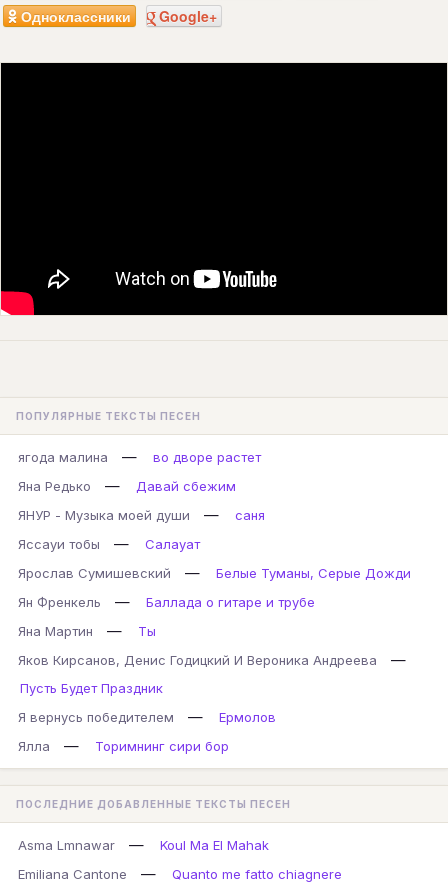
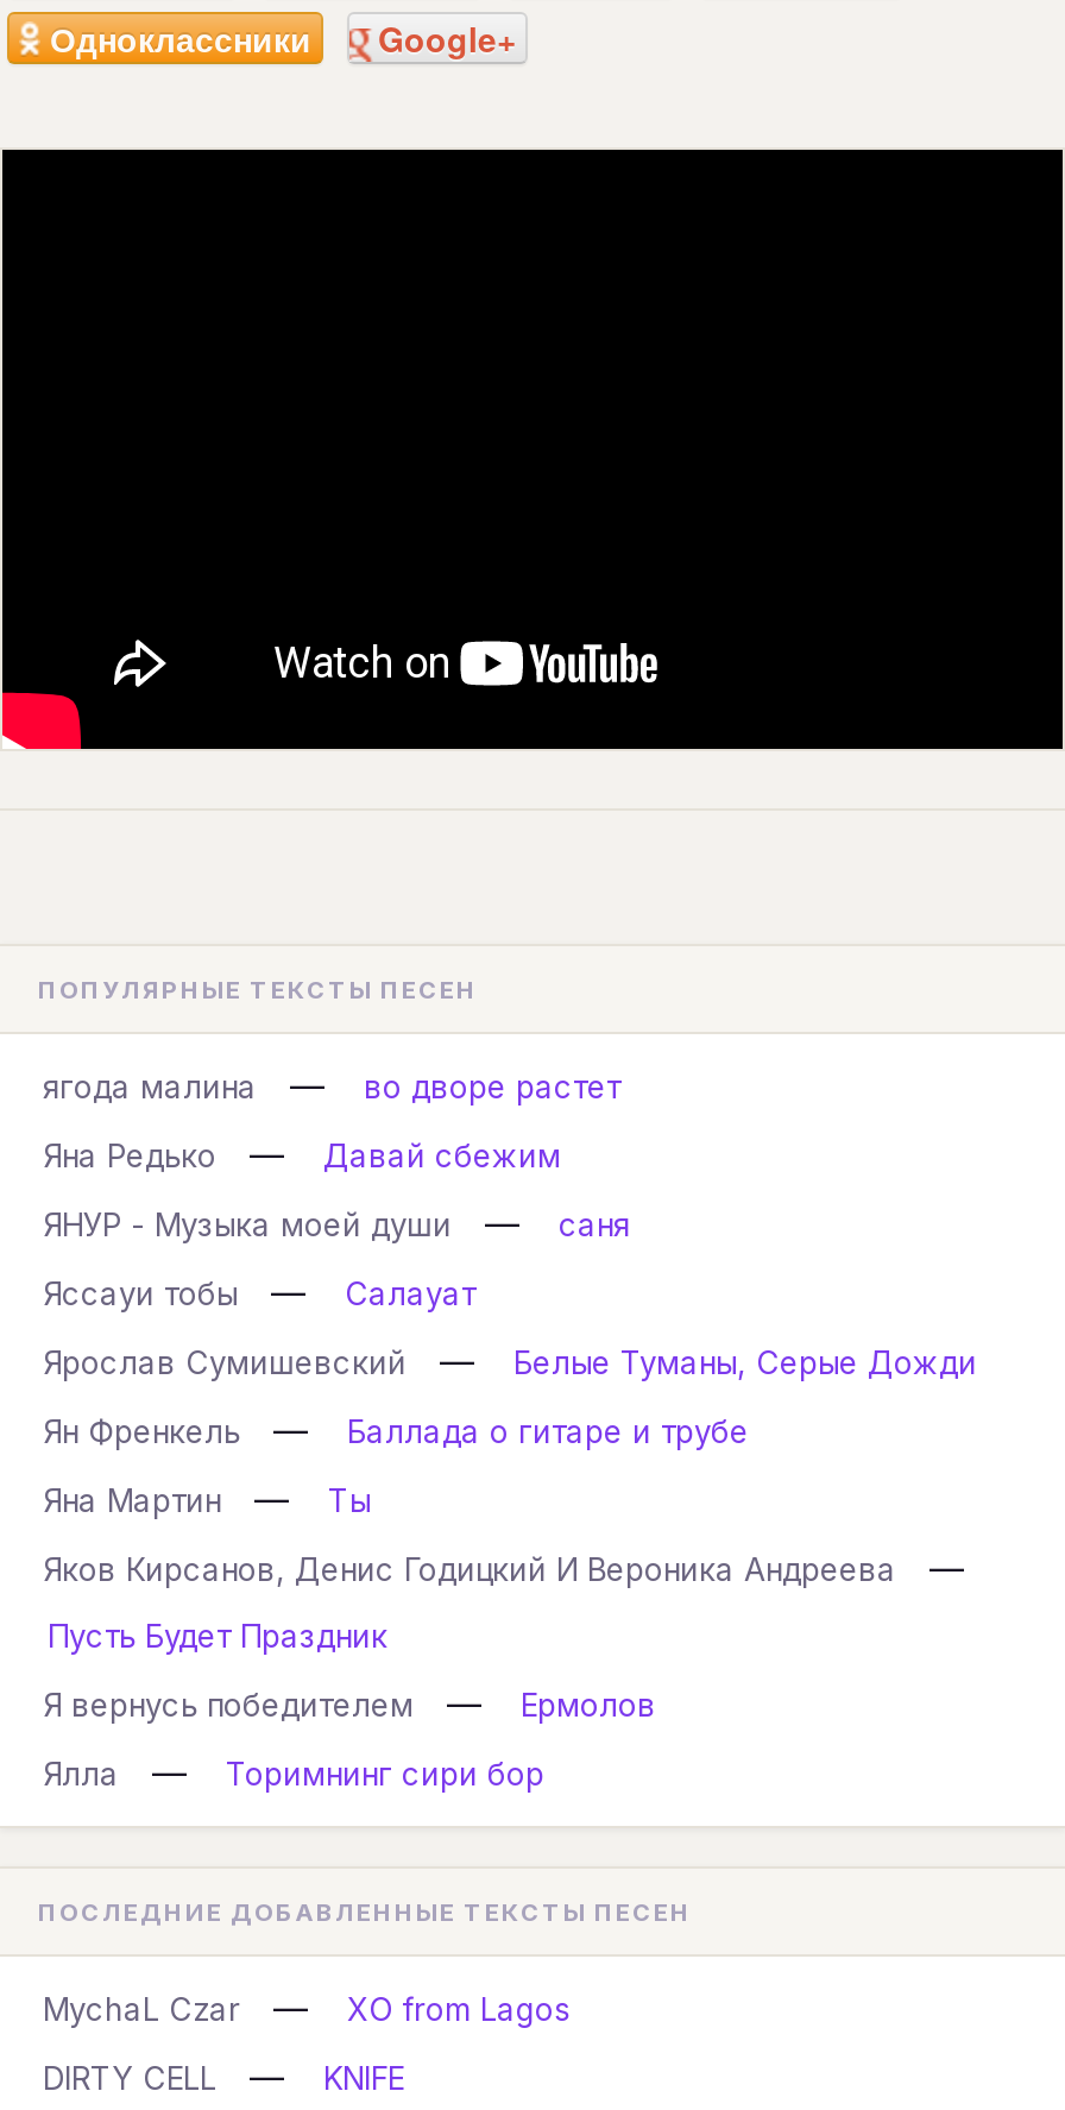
- Asma Lmnawar
+ MychaL Czar

- Koul Ma El Mahak
+ XO from Lagos

- Emiliana Cantone
+ DIRTY CELL

- Quanto me fatto chiagnere
+ KNIFE
